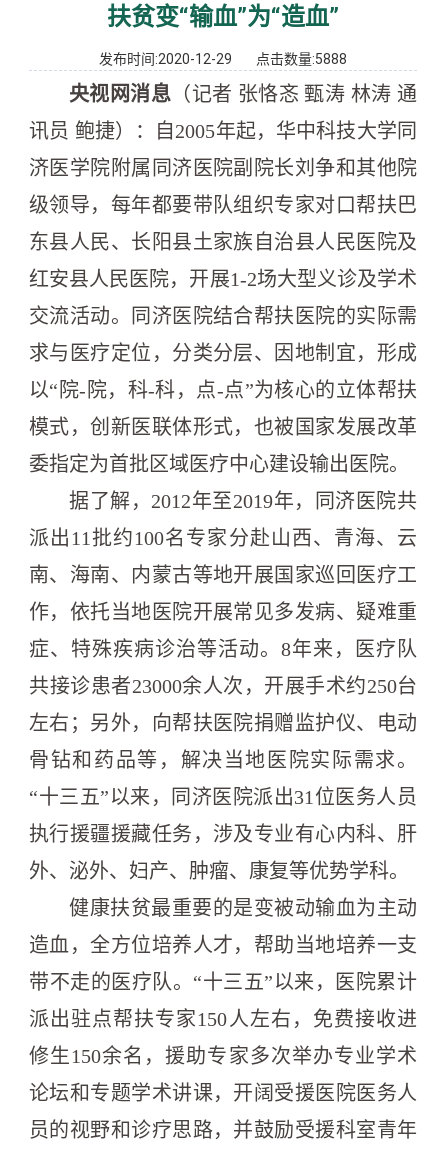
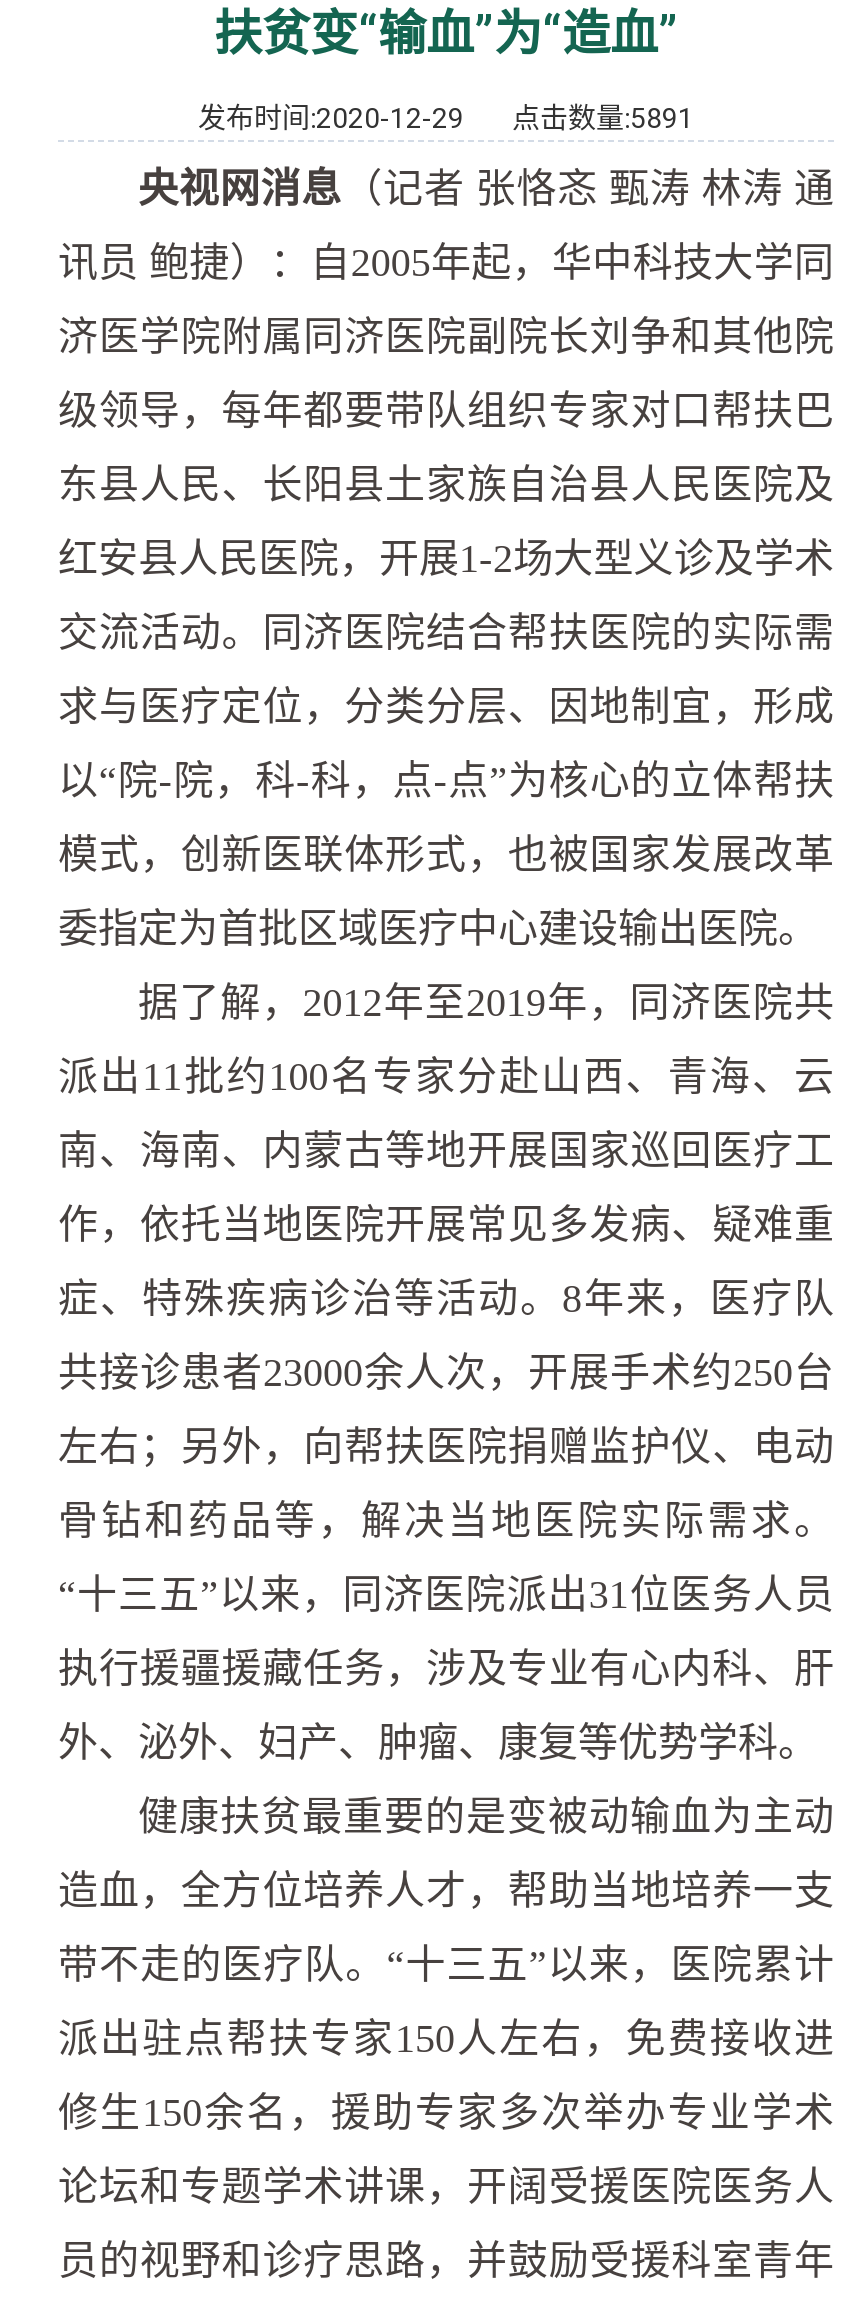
- 发布时间:2020-12-29 点击数量:5888
+ 发布时间:2020-12-29 点击数量:5891
